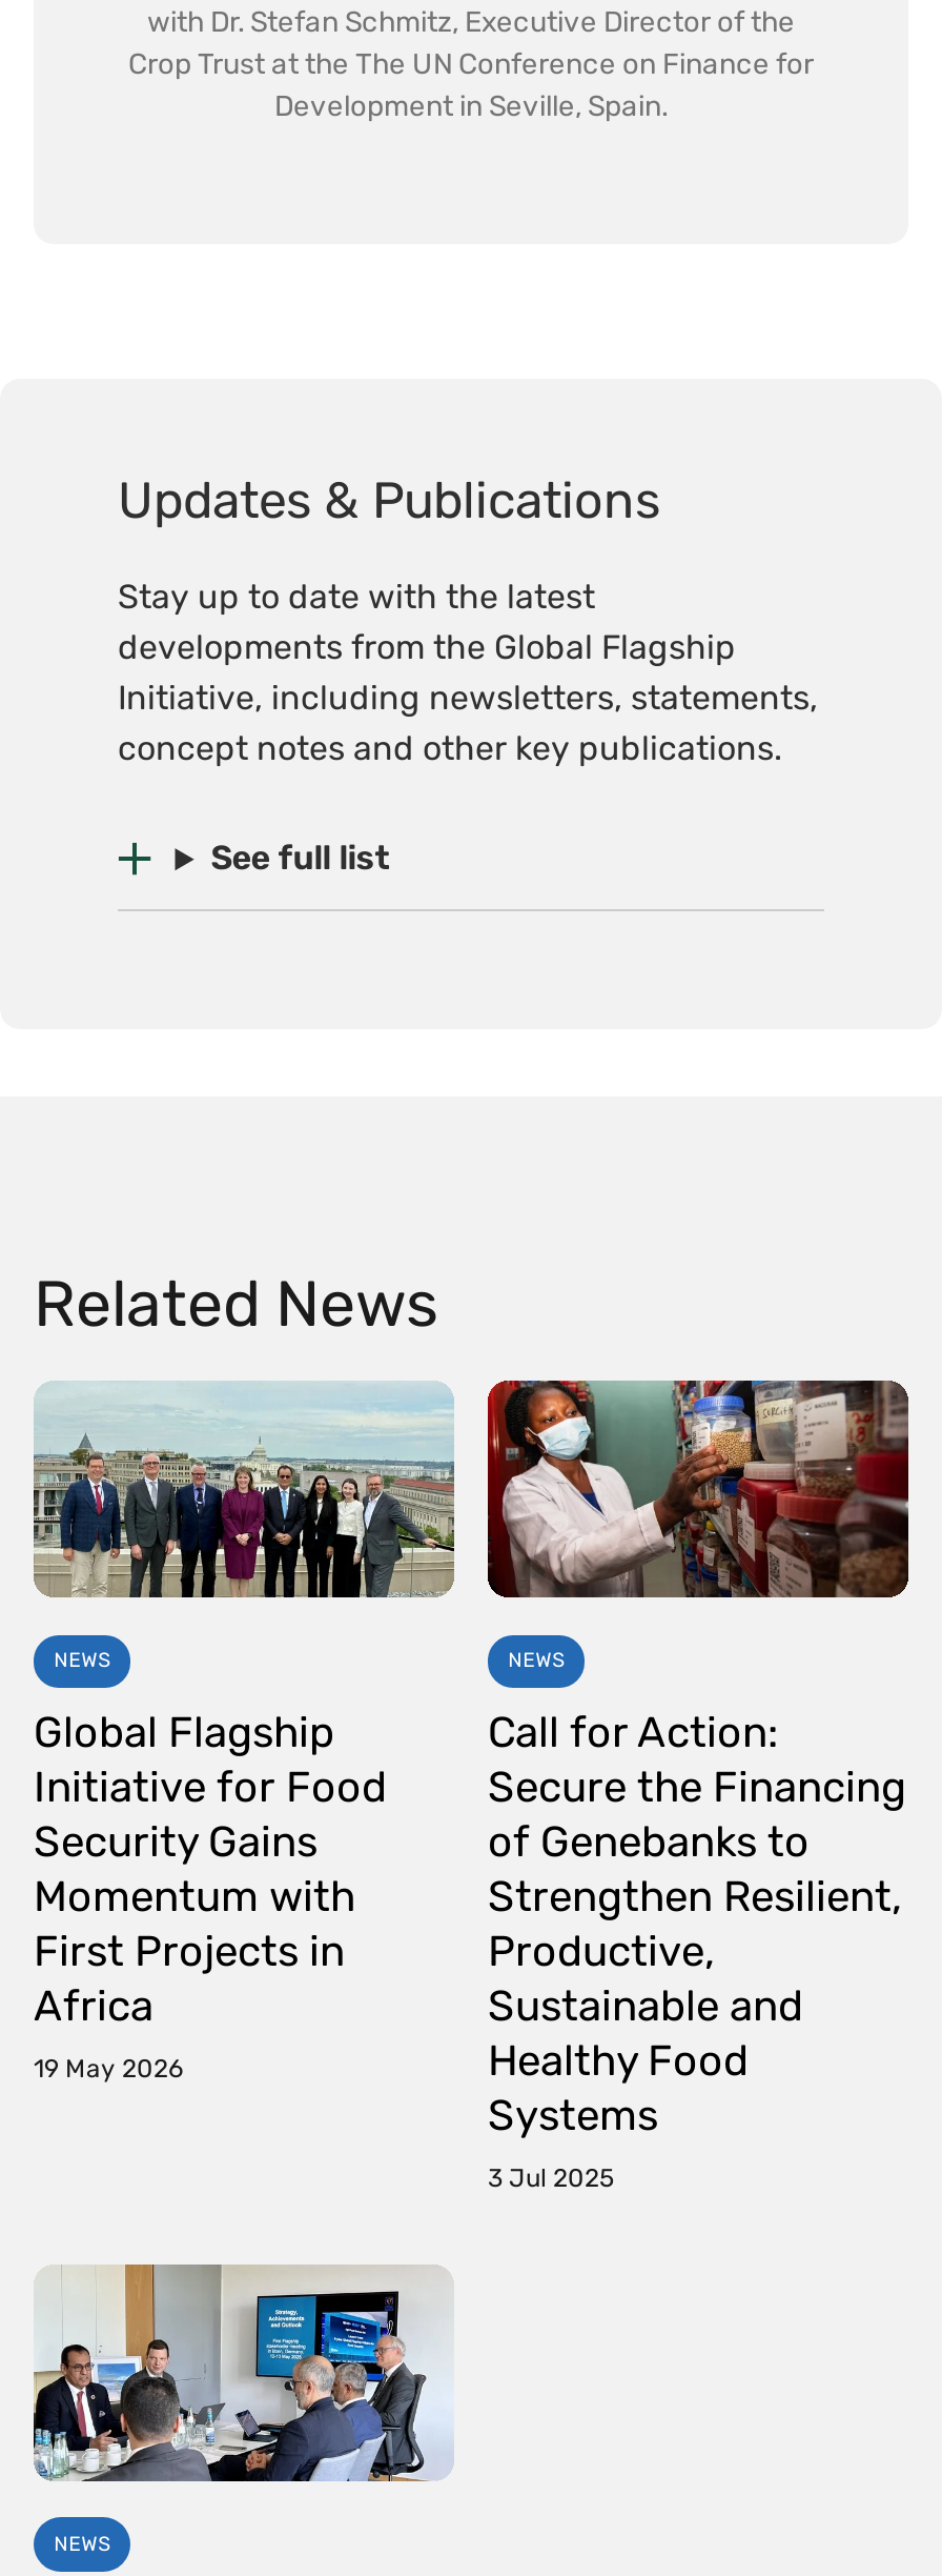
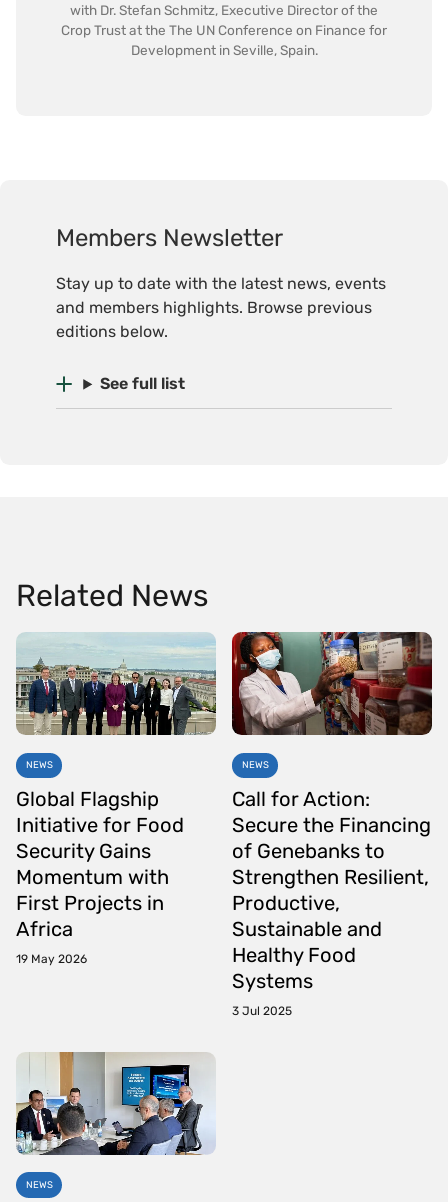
- Updates & Publications
+ Members Newsletter

- Stay up to date with the latest
- developments from the Global Flagship
- Initiative, including newsletters, statements,
- concept notes and other key publications.
+ Stay up to date with the latest news, events
+ and members highlights. Browse previous
+ editions below.
